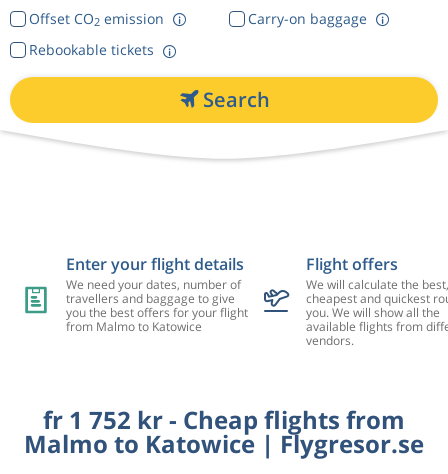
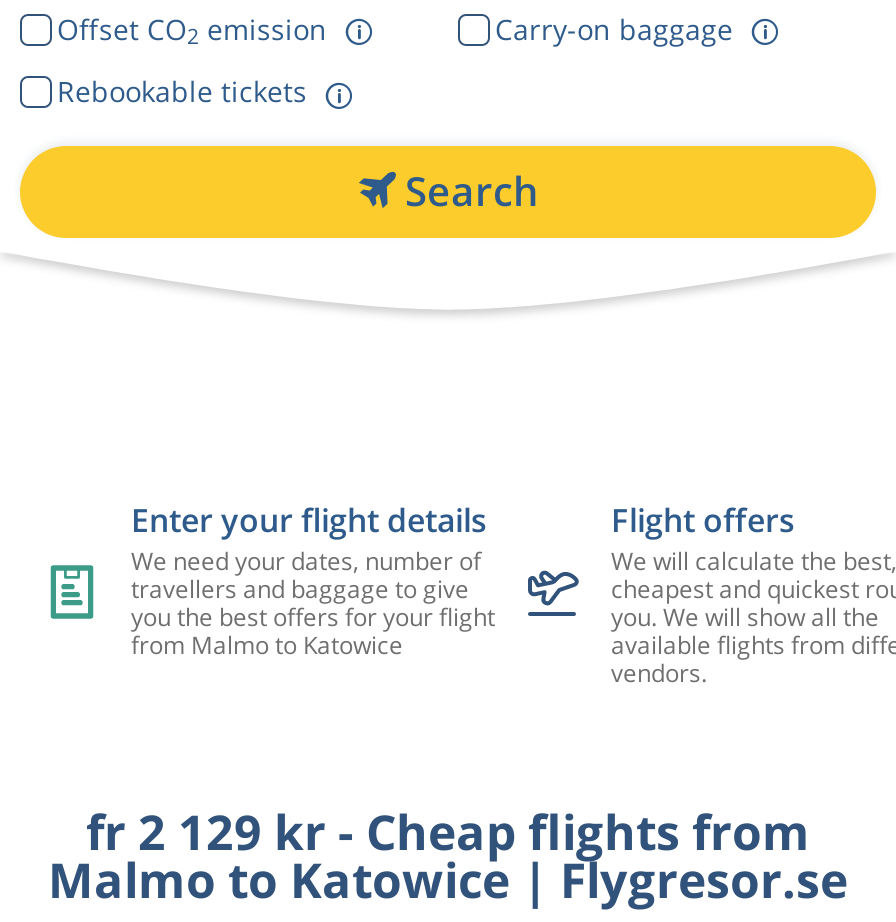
- fr 1 752 kr - Cheap flights from
+ fr 2 129 kr - Cheap flights from
